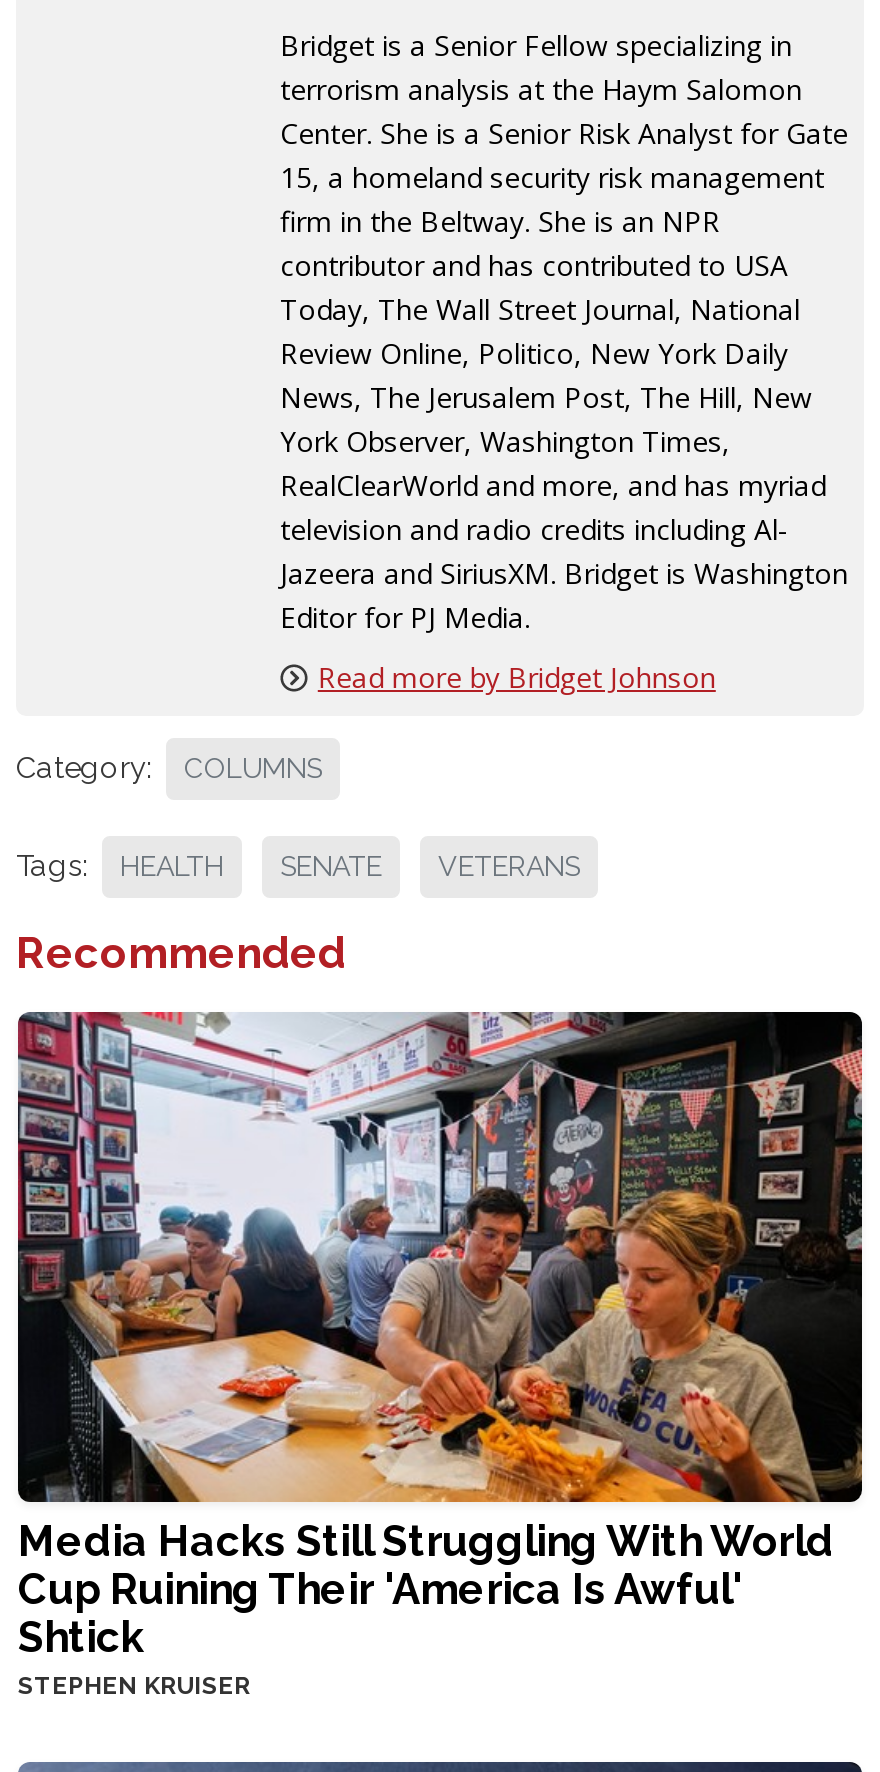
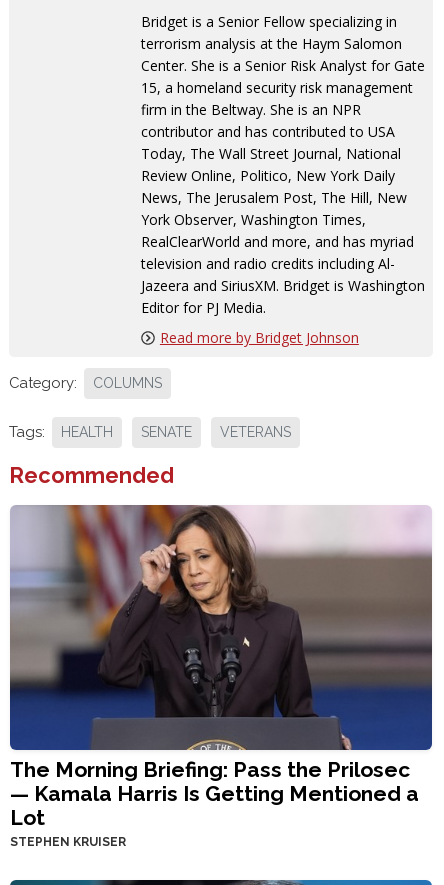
- [image]
- Media Hacks Still Struggling With World
- Cup Ruining Their 'America Is Awful'
- Shtick
+ [image]
+ The Morning Briefing: Pass the Prilosec
+ — Kamala Harris Is Getting Mentioned a
+ Lot
